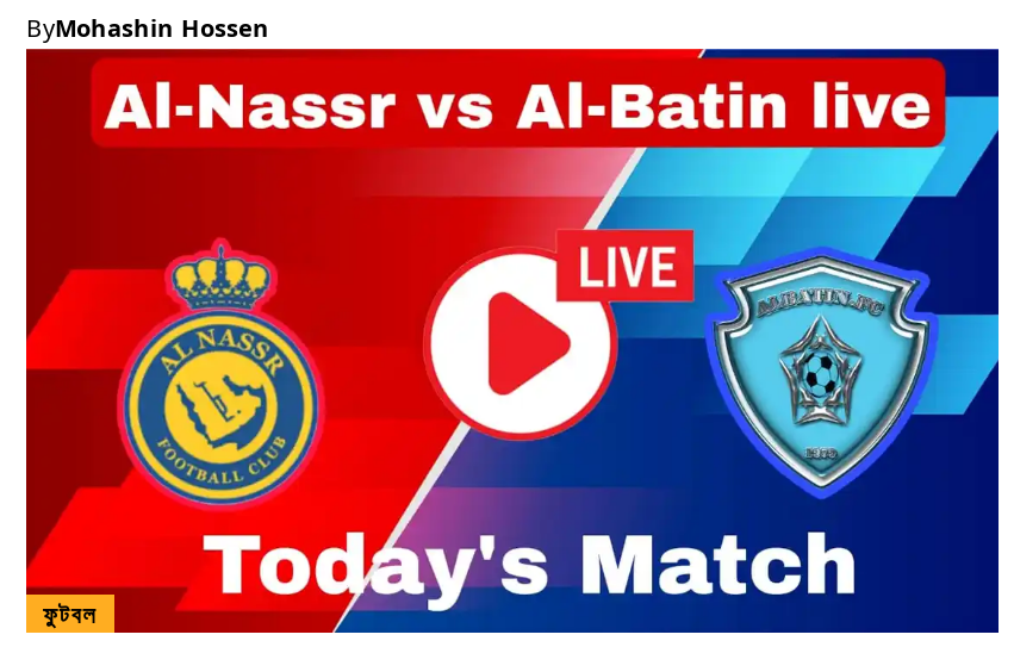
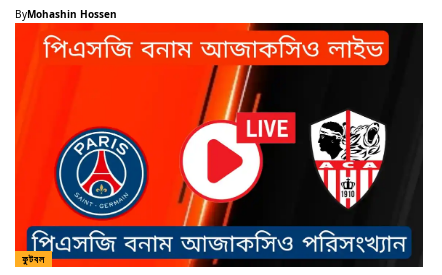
- [image]
+ [image]
